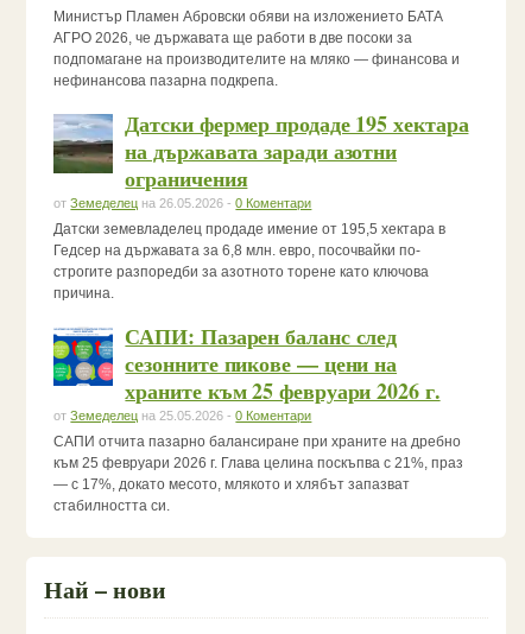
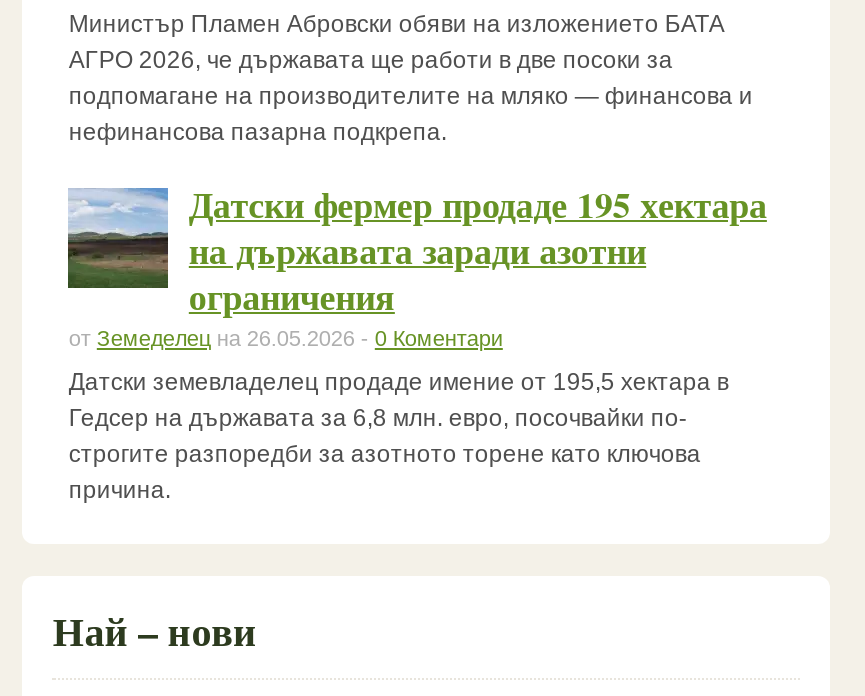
- [image]
- САПИ: Пазарен баланс след
- сезонните пикове — цени на
- храните към 25 февруари 2026 г.
- от Земеделец на 25.05.2026 - 0 Коментари
- САПИ отчита пазарно балансиране при храните на дребно
- към 25 февруари 2026 г. Глава целина поскъпва с 21%, праз
- — с 17%, докато месото, млякото и хлябът запазват
- стабилността си.
